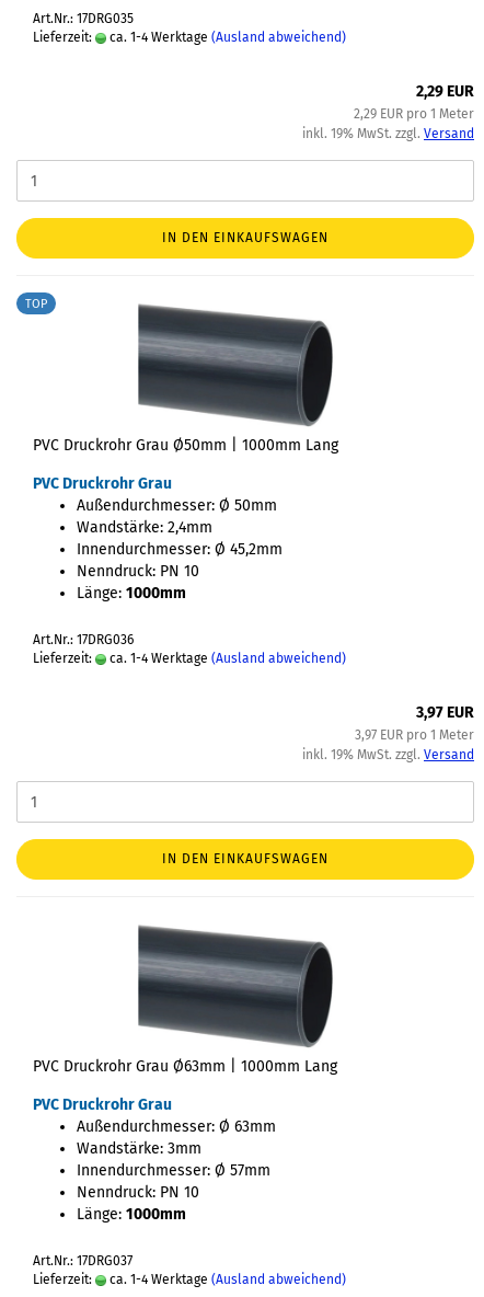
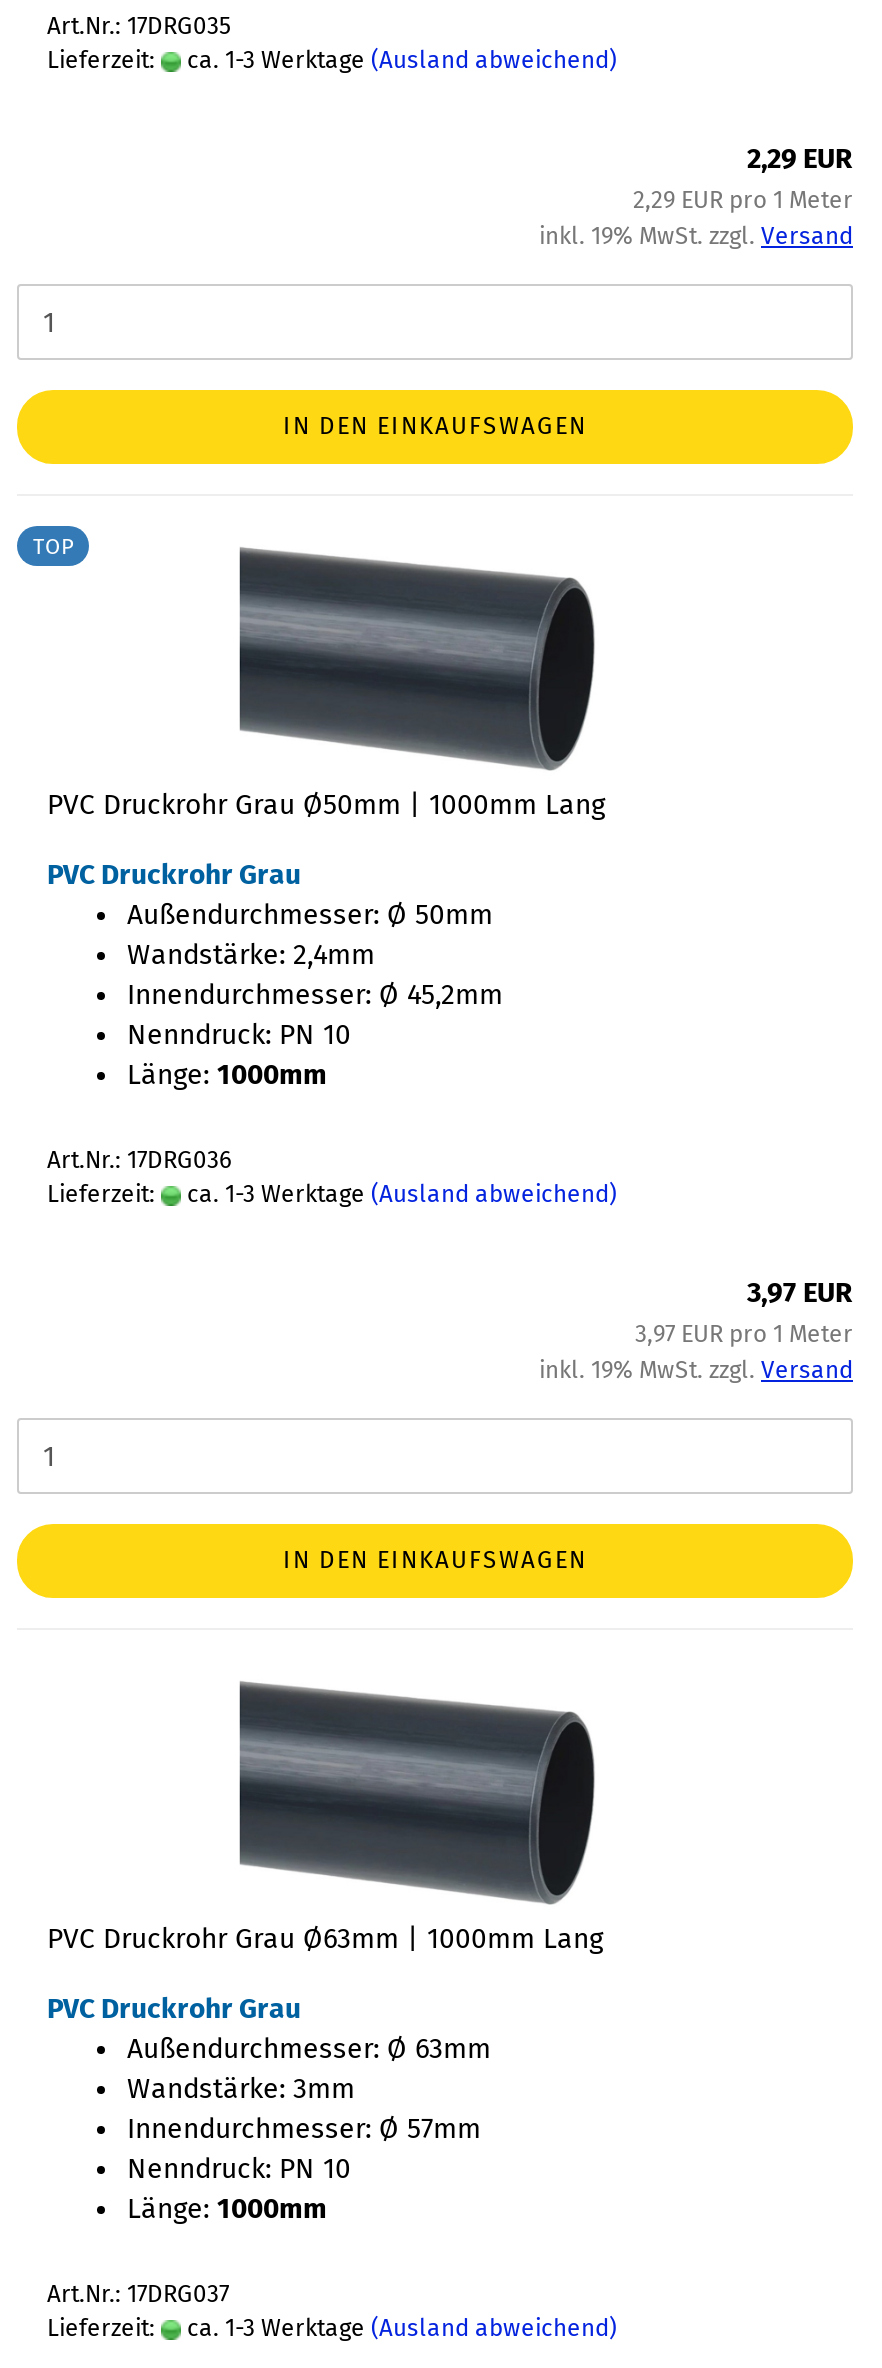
- ca. 1-4 Werktage (Ausland abweichend)
+ ca. 1-3 Werktage (Ausland abweichend)

- ca. 1-4 Werktage (Ausland abweichend)
+ ca. 1-3 Werktage (Ausland abweichend)

- ca. 1-4 Werktage (Ausland abweichend)
+ ca. 1-3 Werktage (Ausland abweichend)
